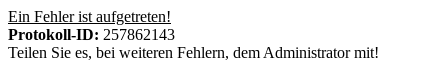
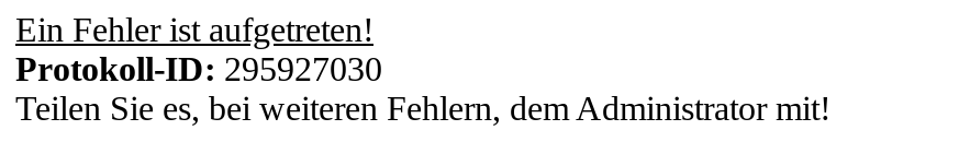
- Protokoll-ID: 257862143
+ Protokoll-ID: 295927030
